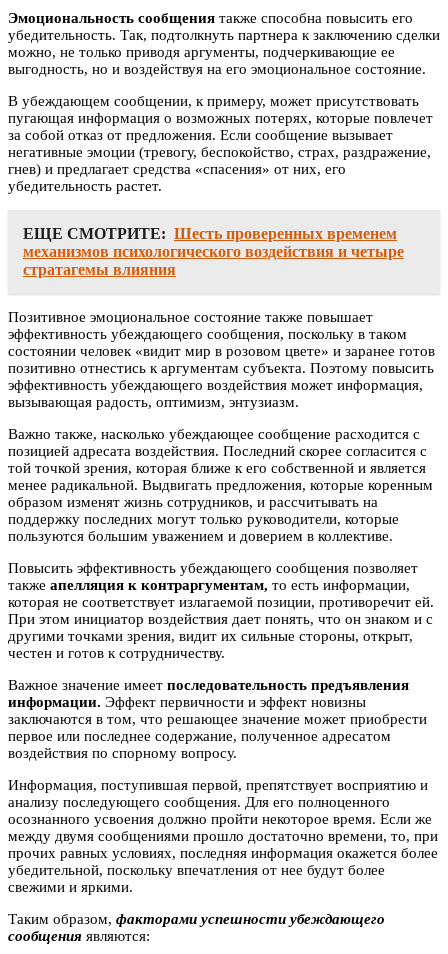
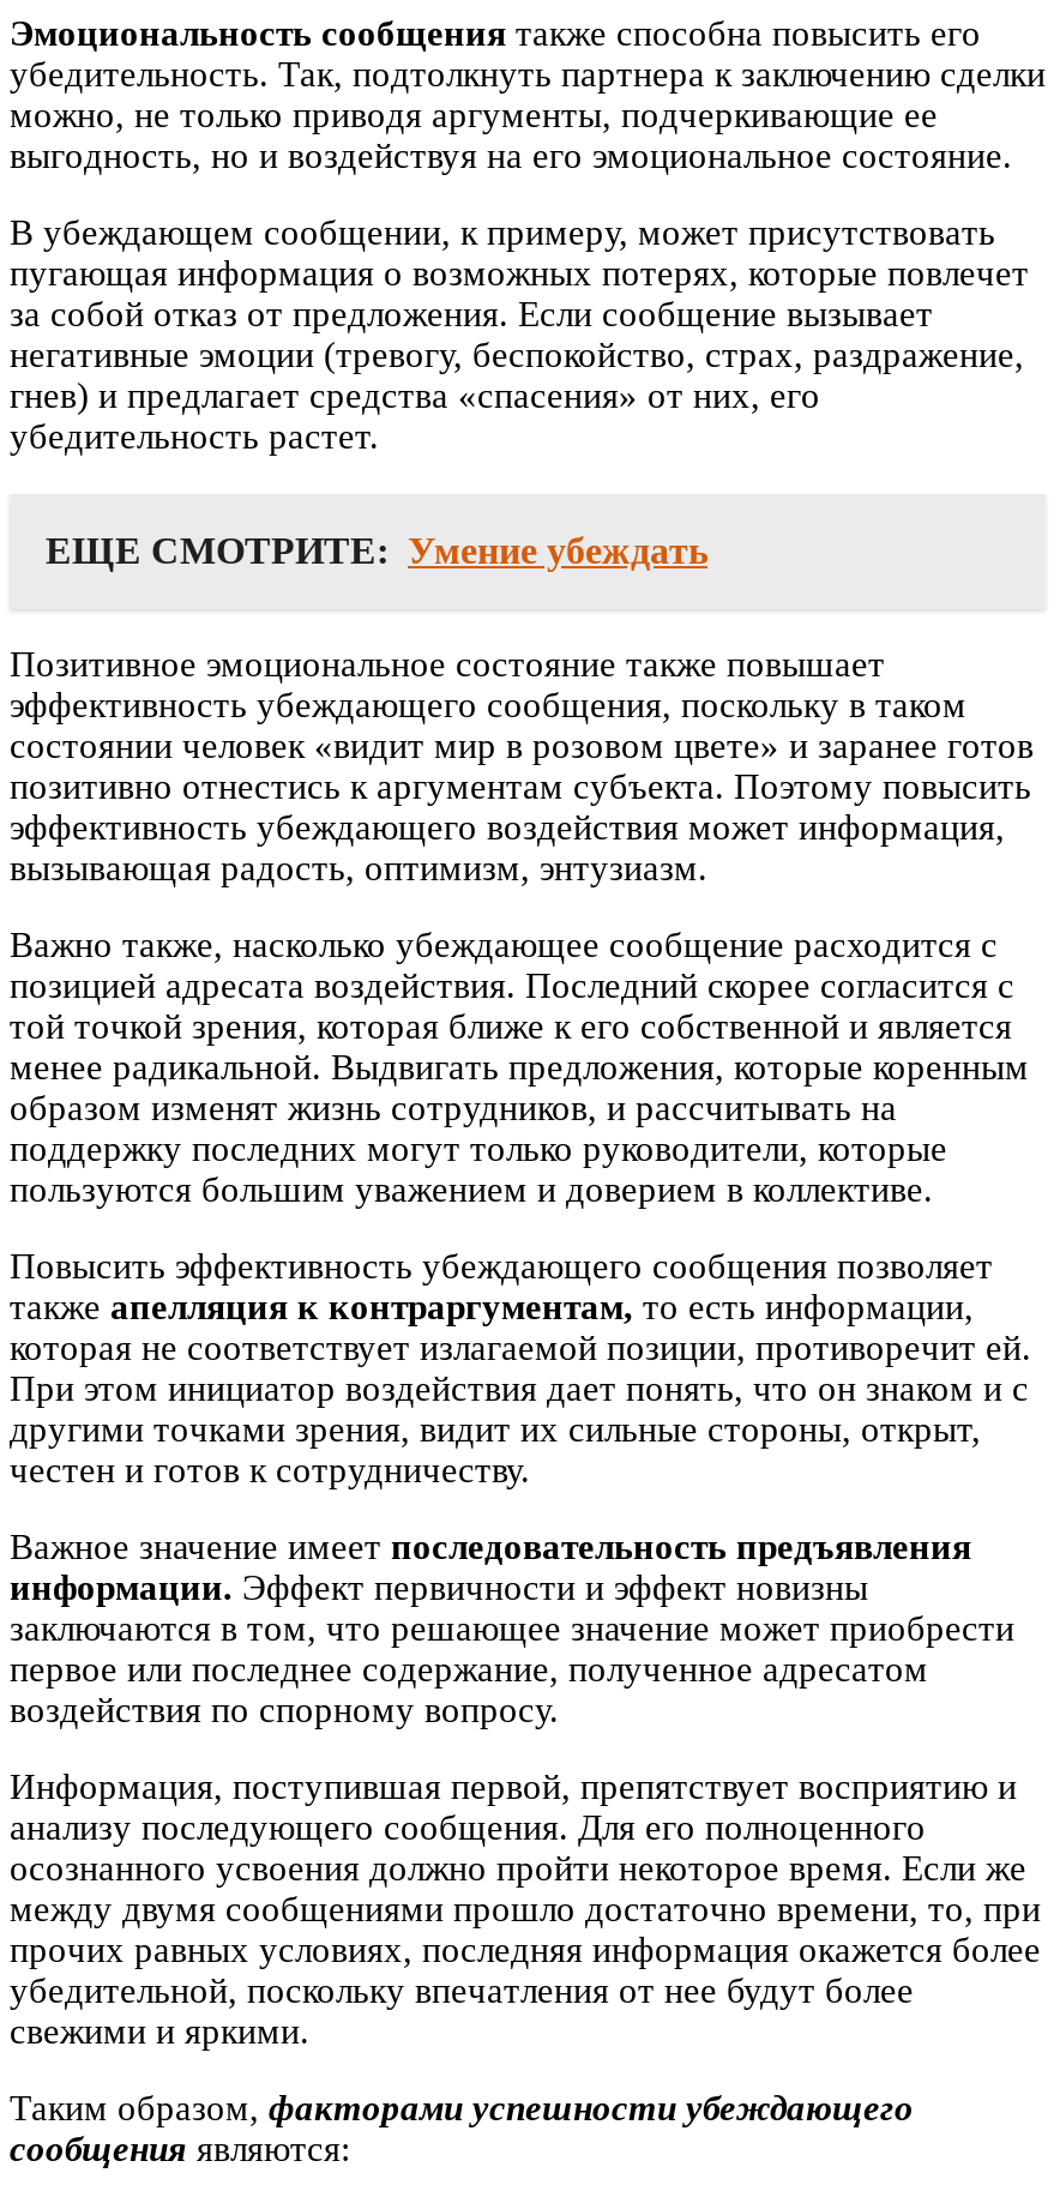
- ЕЩЕ СМОТРИТЕ: Шесть проверенных временем
- механизмов психологического воздействия и четыре
- стратагемы влияния
+ ЕЩЕ СМОТРИТЕ: Умение убеждать
